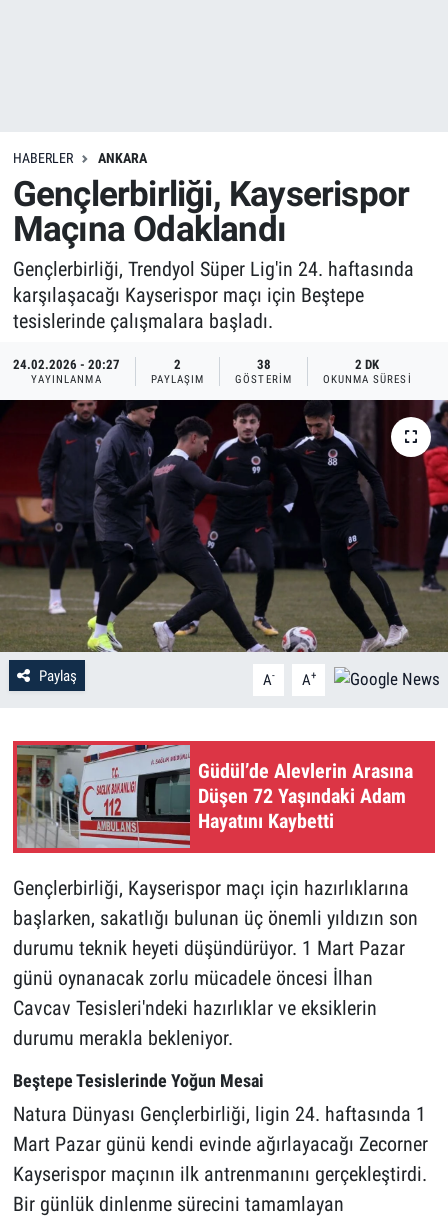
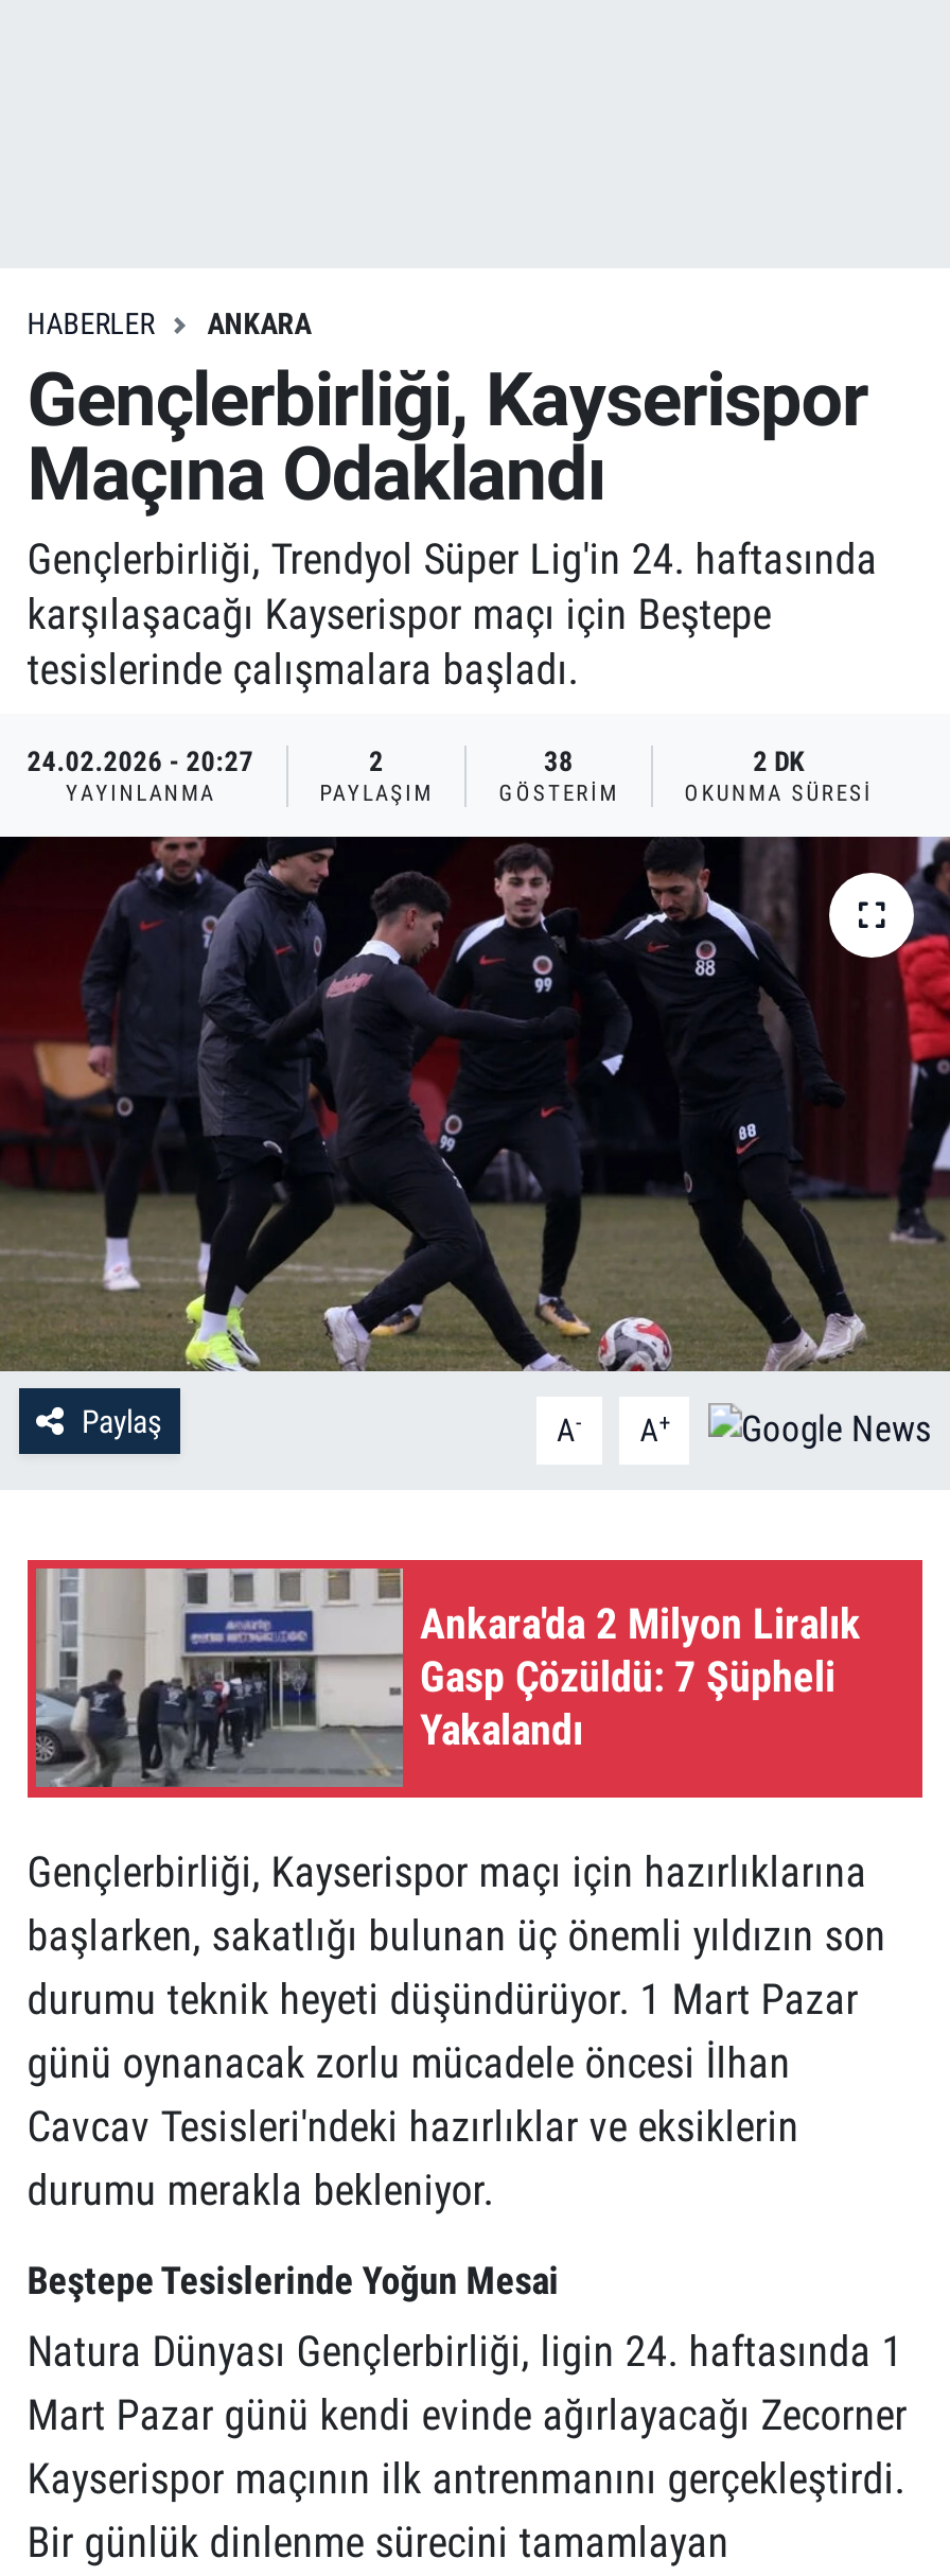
- [image]
- Güdül’de Alevlerin Arasına
- Düşen 72 Yaşındaki Adam
- Hayatını Kaybetti
+ [image]
+ Ankara'da 2 Milyon Liralık
+ Gasp Çözüldü: 7 Şüpheli
+ Yakalandı
